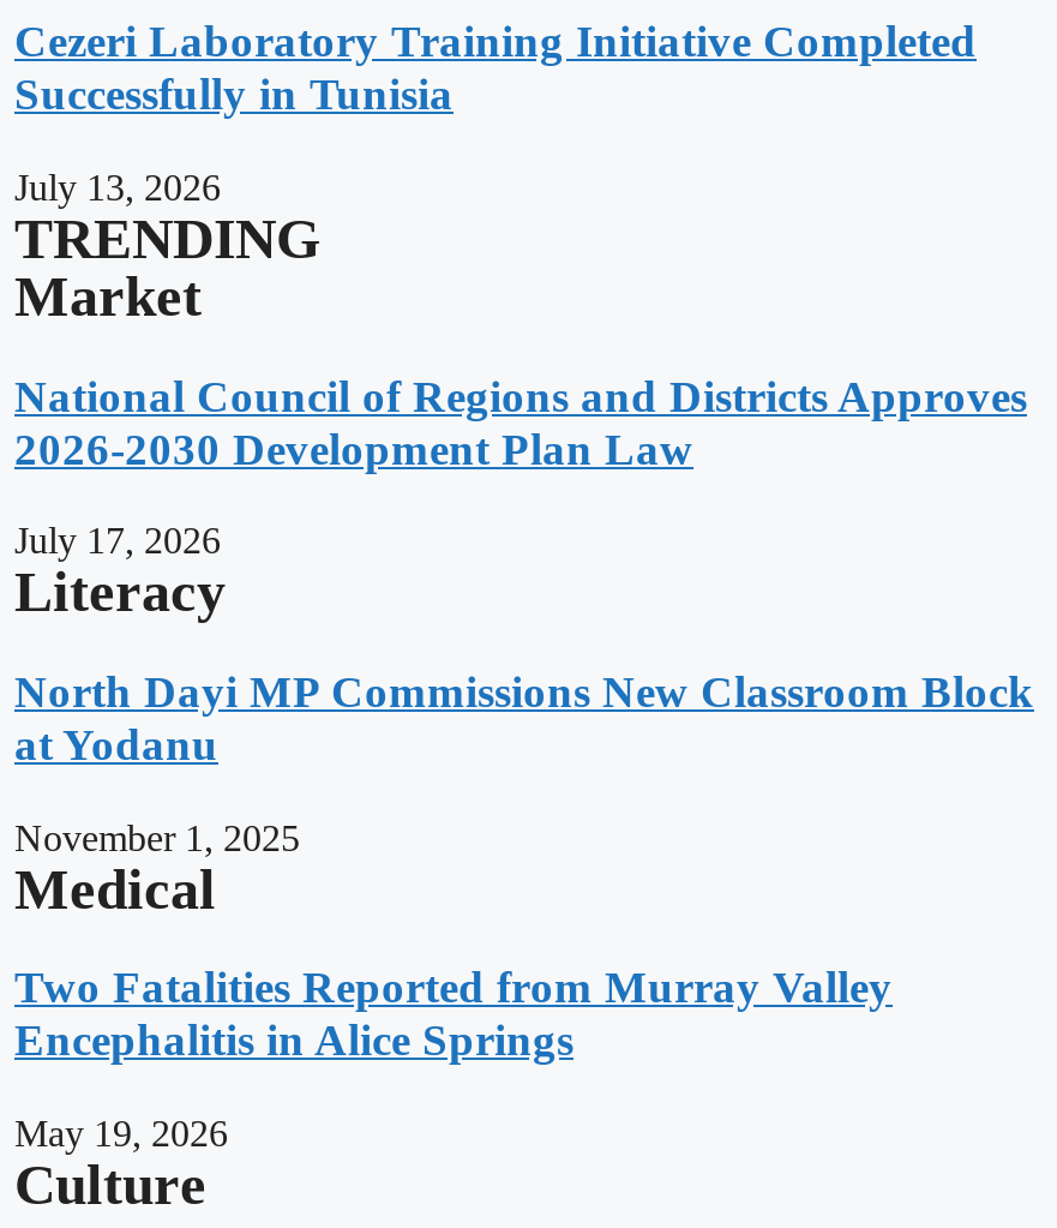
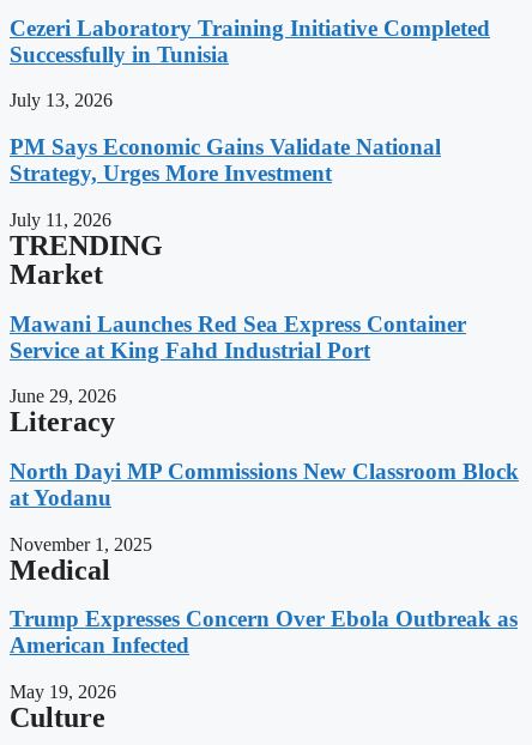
+ PM Says Economic Gains Validate National
+ Strategy, Urges More Investment
+ July 11, 2026

- National Council of Regions and Districts Approves
- 2026-2030 Development Plan Law
+ Mawani Launches Red Sea Express Container
+ Service at King Fahd Industrial Port

- July 17, 2026
+ June 29, 2026

- Two Fatalities Reported from Murray Valley
- Encephalitis in Alice Springs
+ Trump Expresses Concern Over Ebola Outbreak as
+ American Infected
